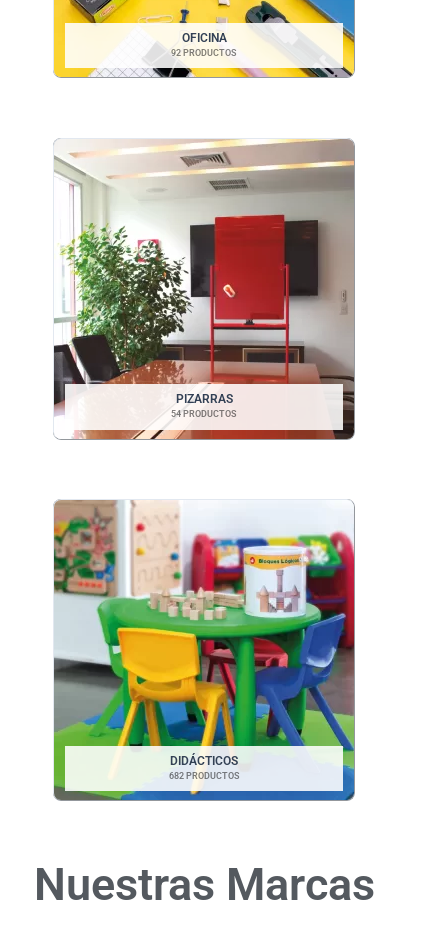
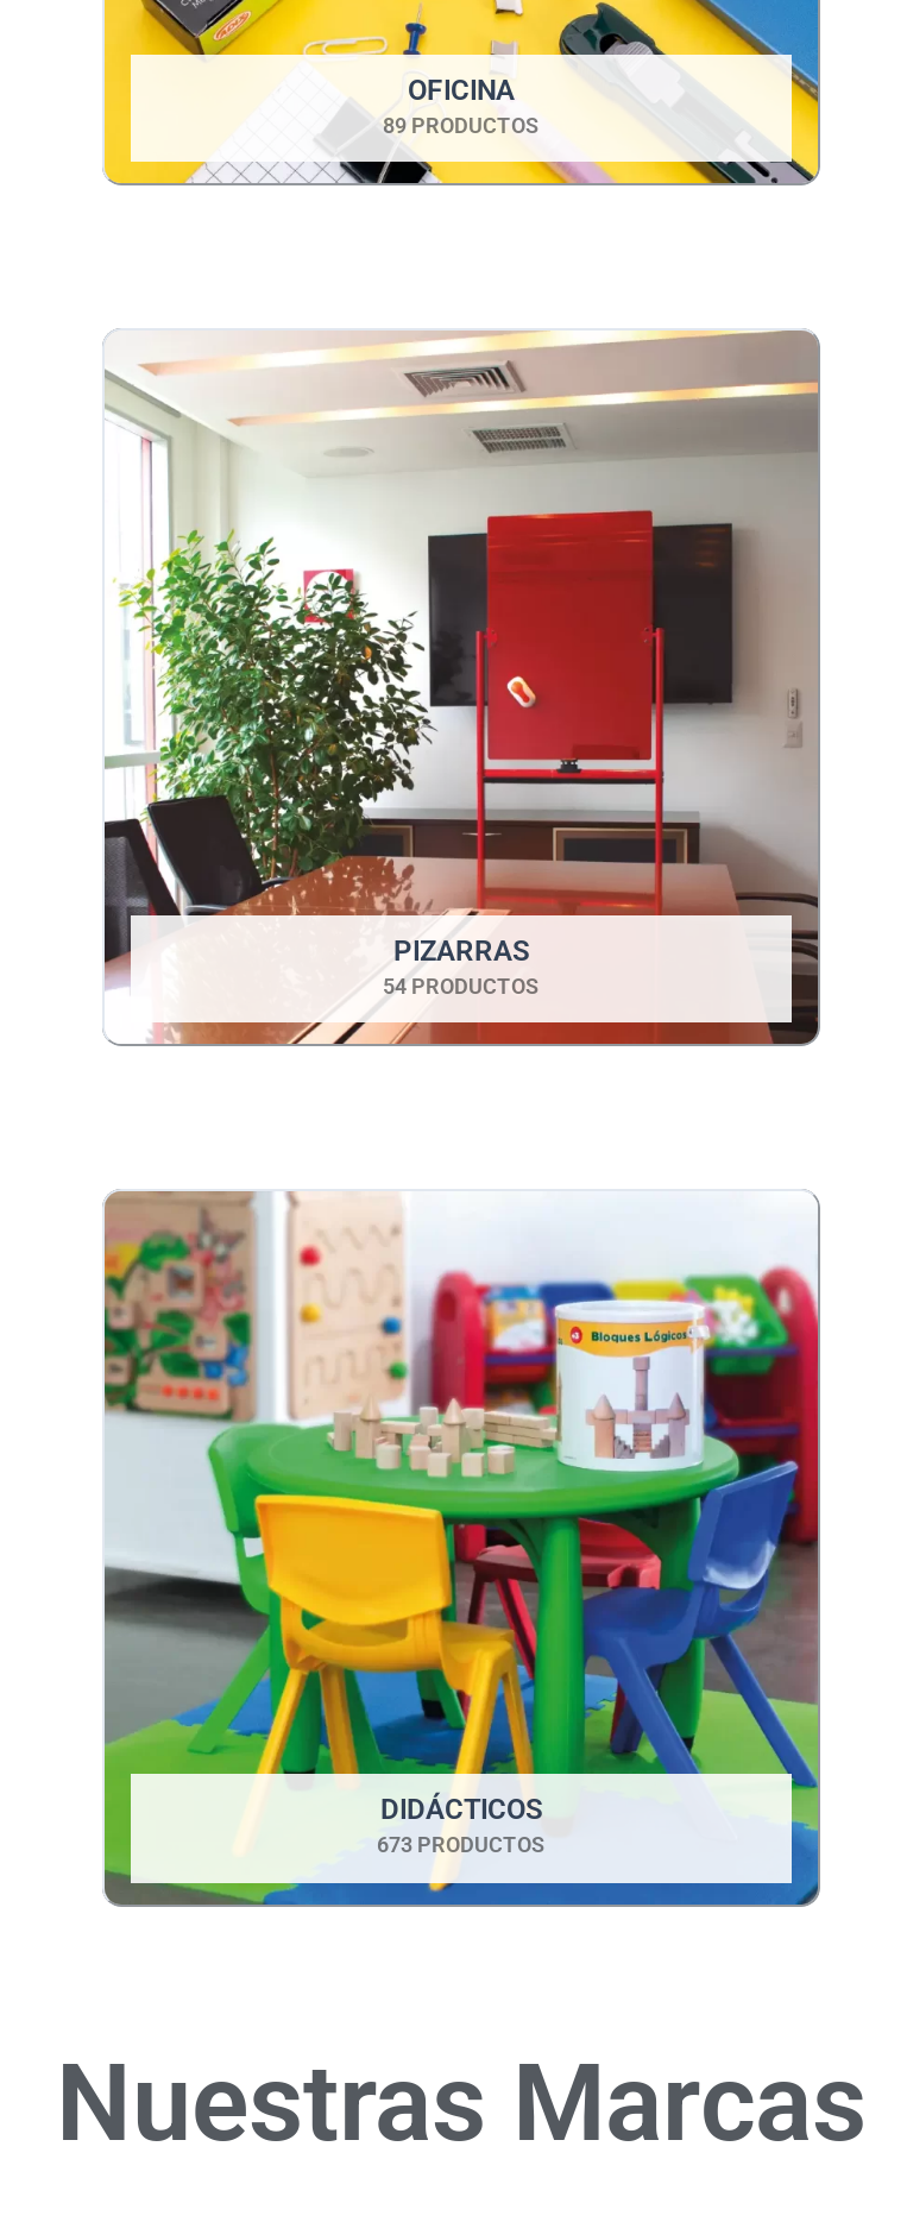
- 92 PRODUCTOS
+ 89 PRODUCTOS

- 682 PRODUCTOS
+ 673 PRODUCTOS
